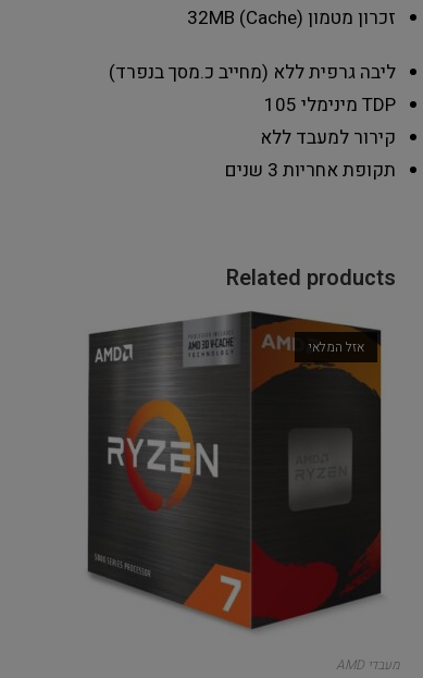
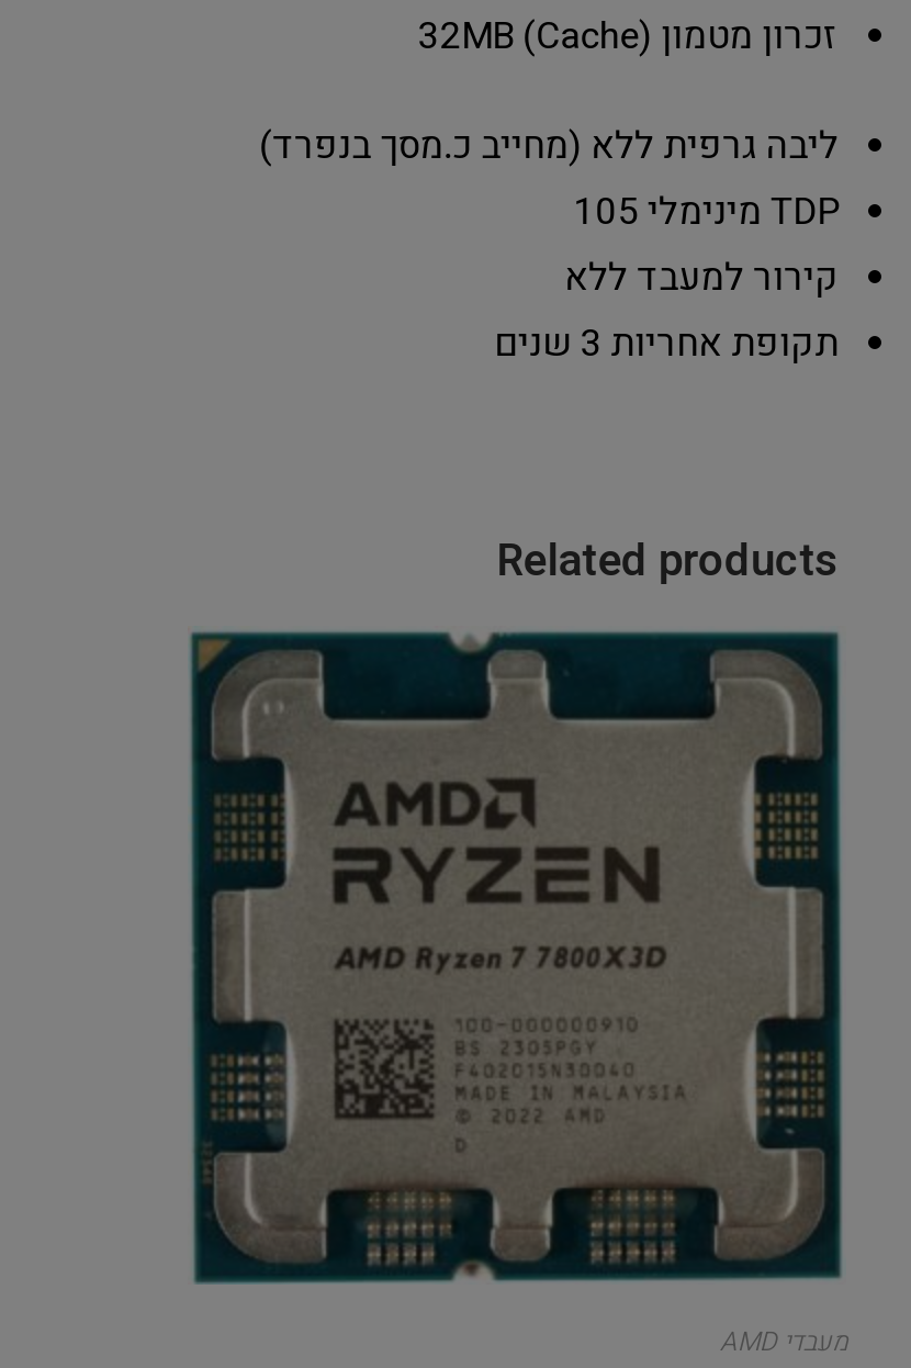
- [image]
+ [image]

- אזל המלאי
